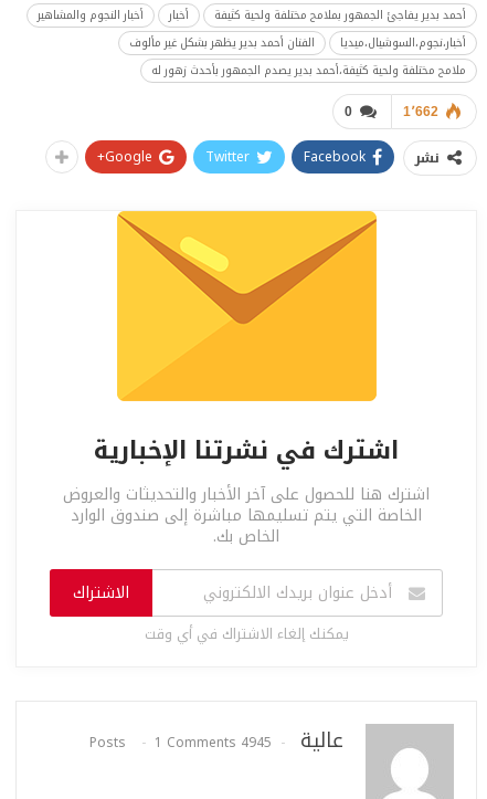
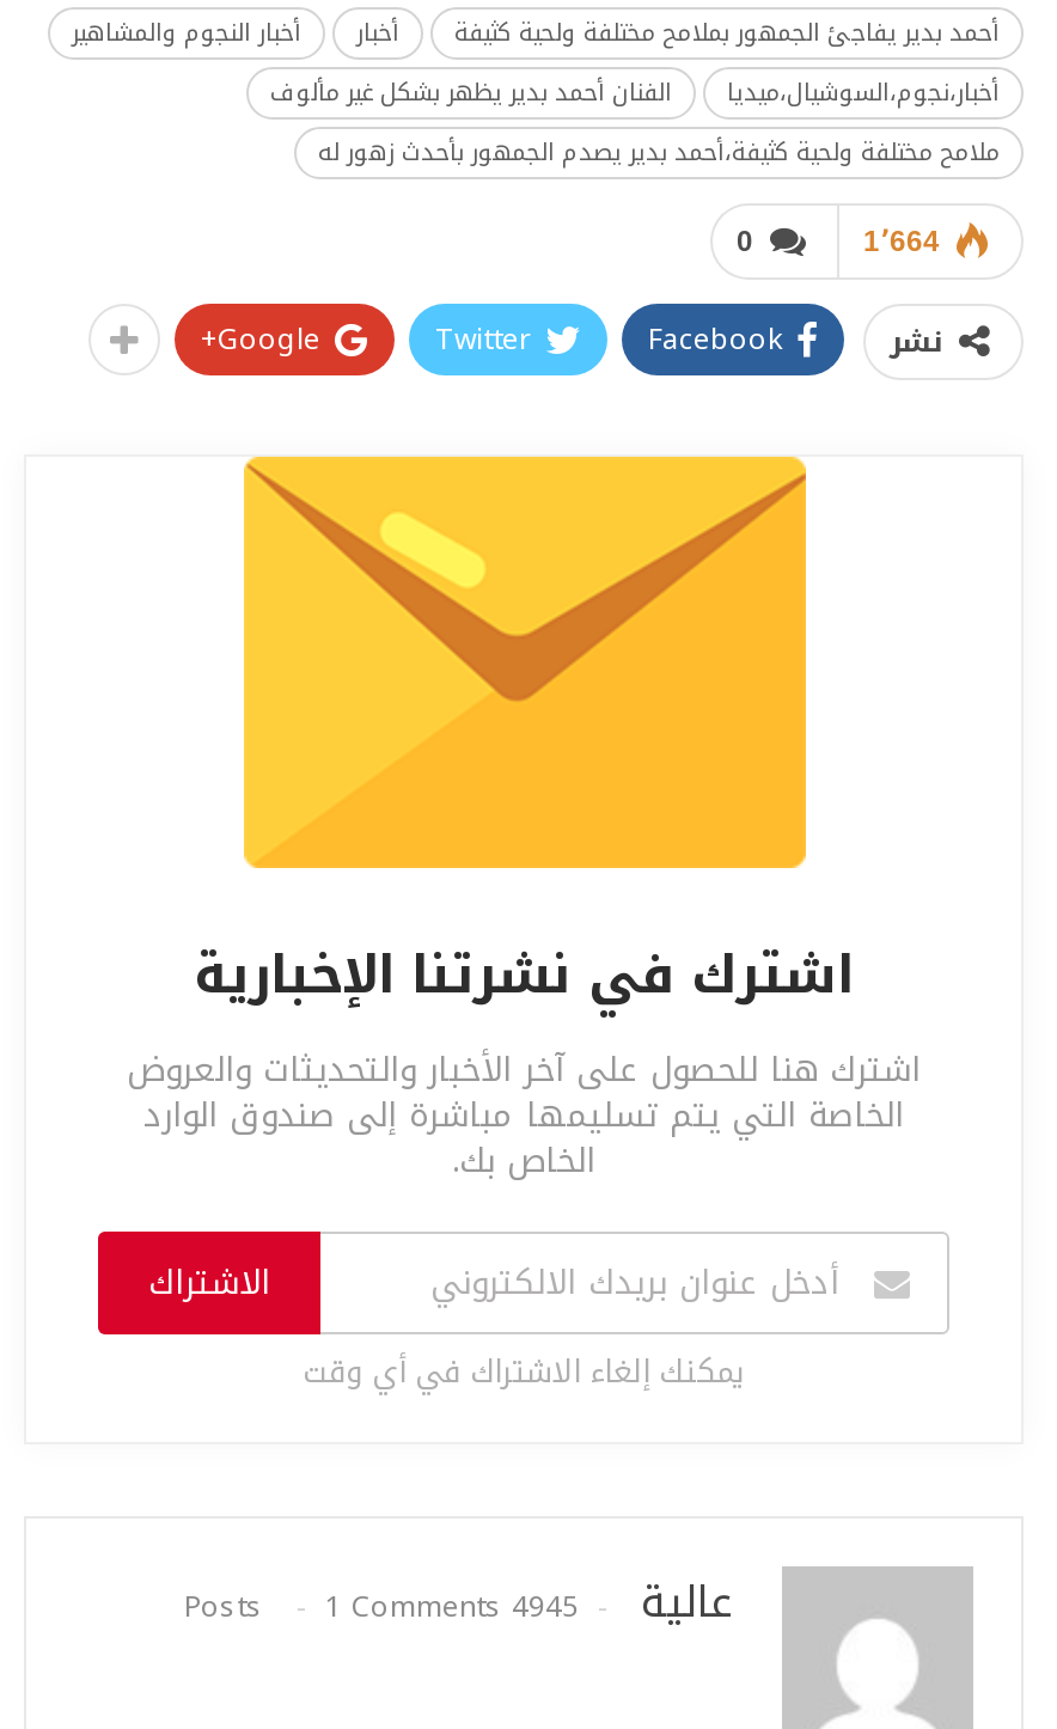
- 1٬662
+ 1٬664
